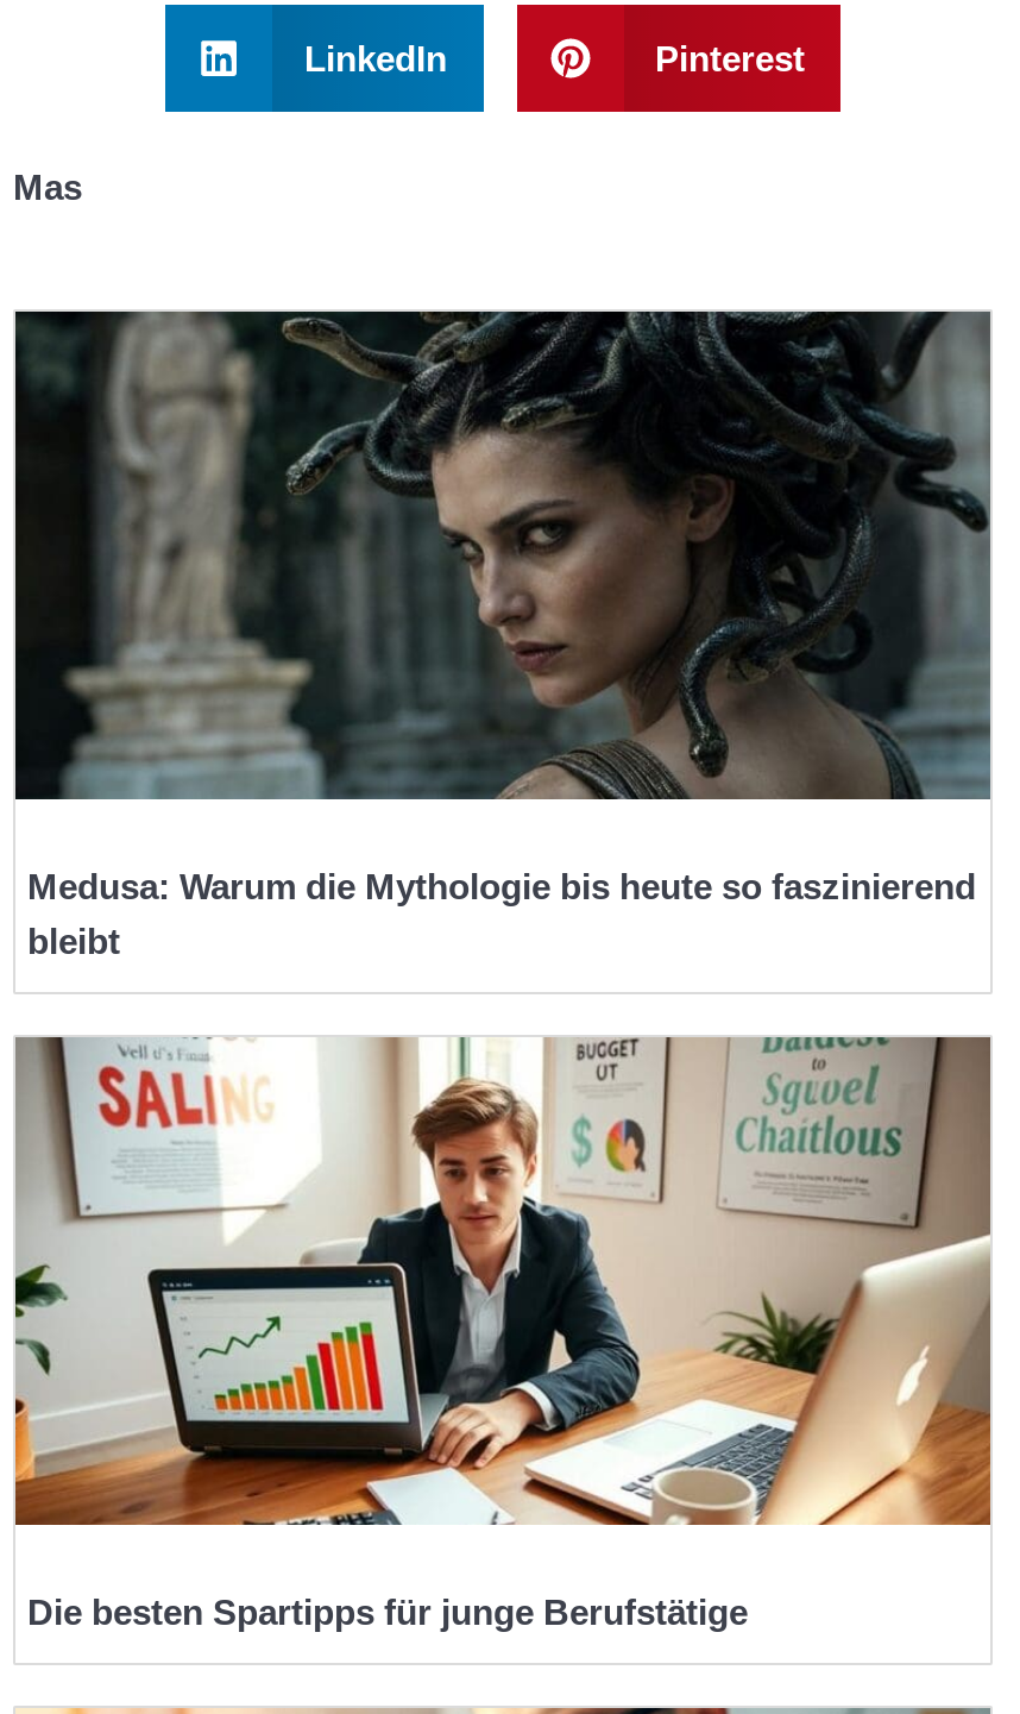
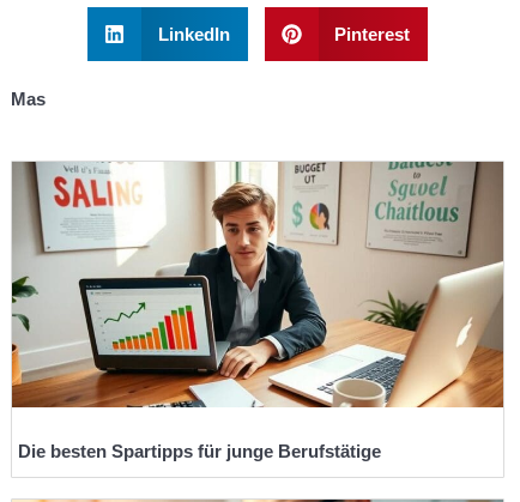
- [image]
- Medusa: Warum die Mythologie bis heute so faszinierend
- bleibt
